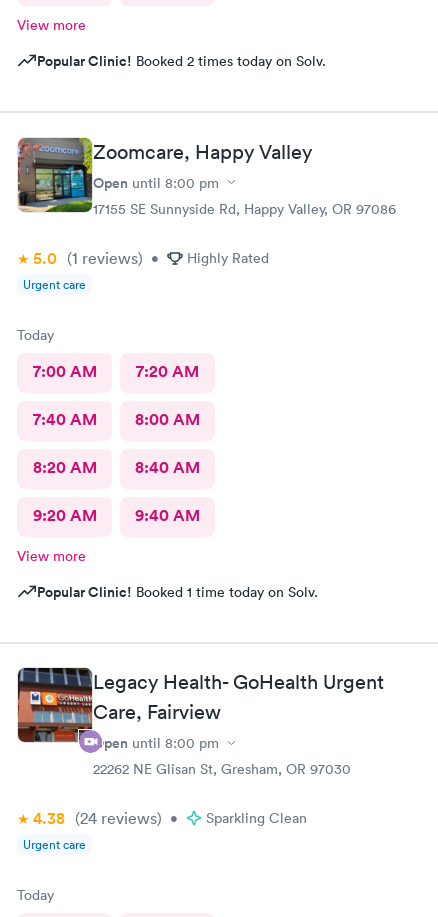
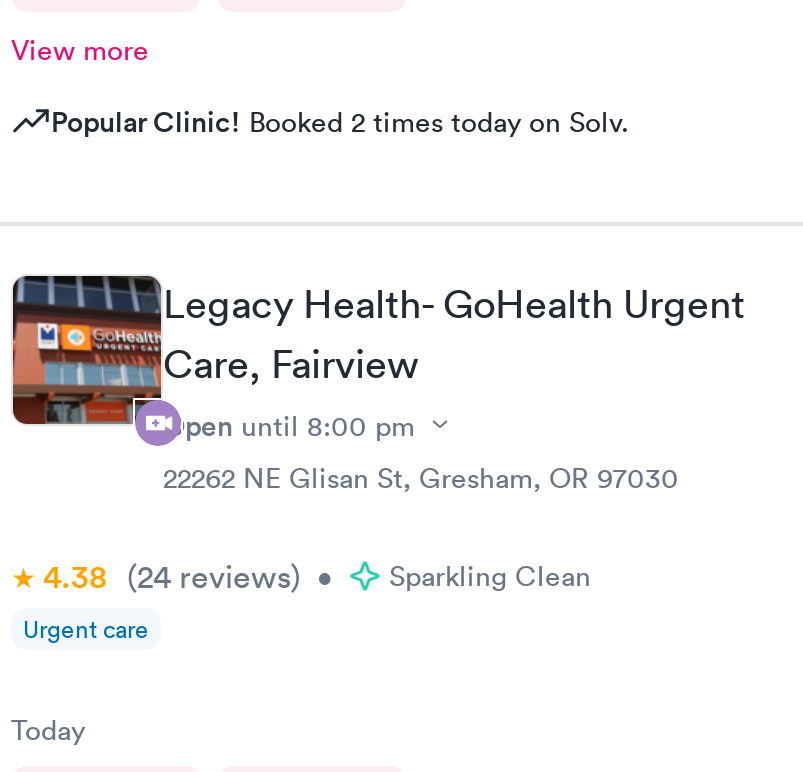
- [image]
- Zoomcare, Happy Valley
- Open until 8:00 pm
- 17155 SE Sunnyside Rd, Happy Valley, OR 97086
- 5.0 (1 reviews) •
- Highly Rated
- Urgent care
- Today
- 7:00 AM
- 7:20 AM
- 7:40 AM
- 8:00 AM
- 8:20 AM
- 8:40 AM
- 9:20 AM
- 9:40 AM
- View more
- Popular Clinic! Booked 1 time today on Solv.
